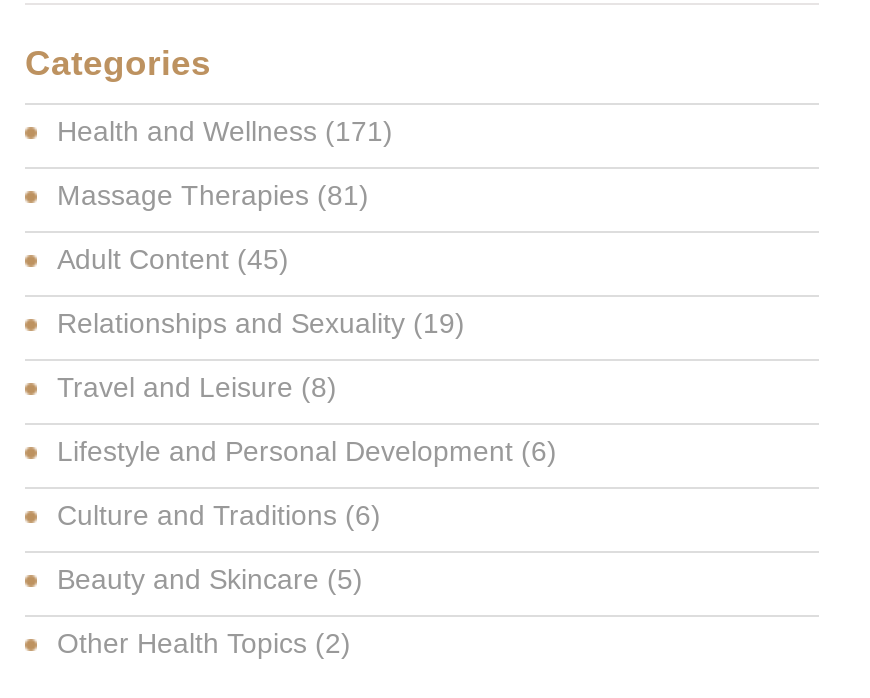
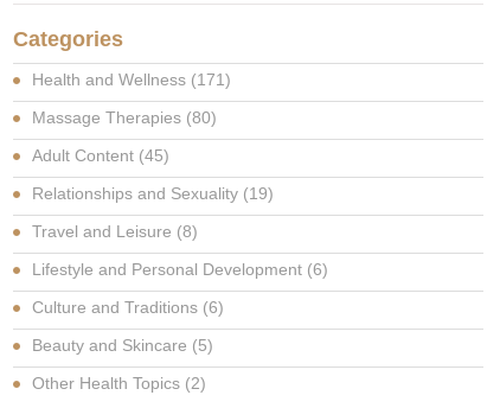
- Massage Therapies (81)
+ Massage Therapies (80)
